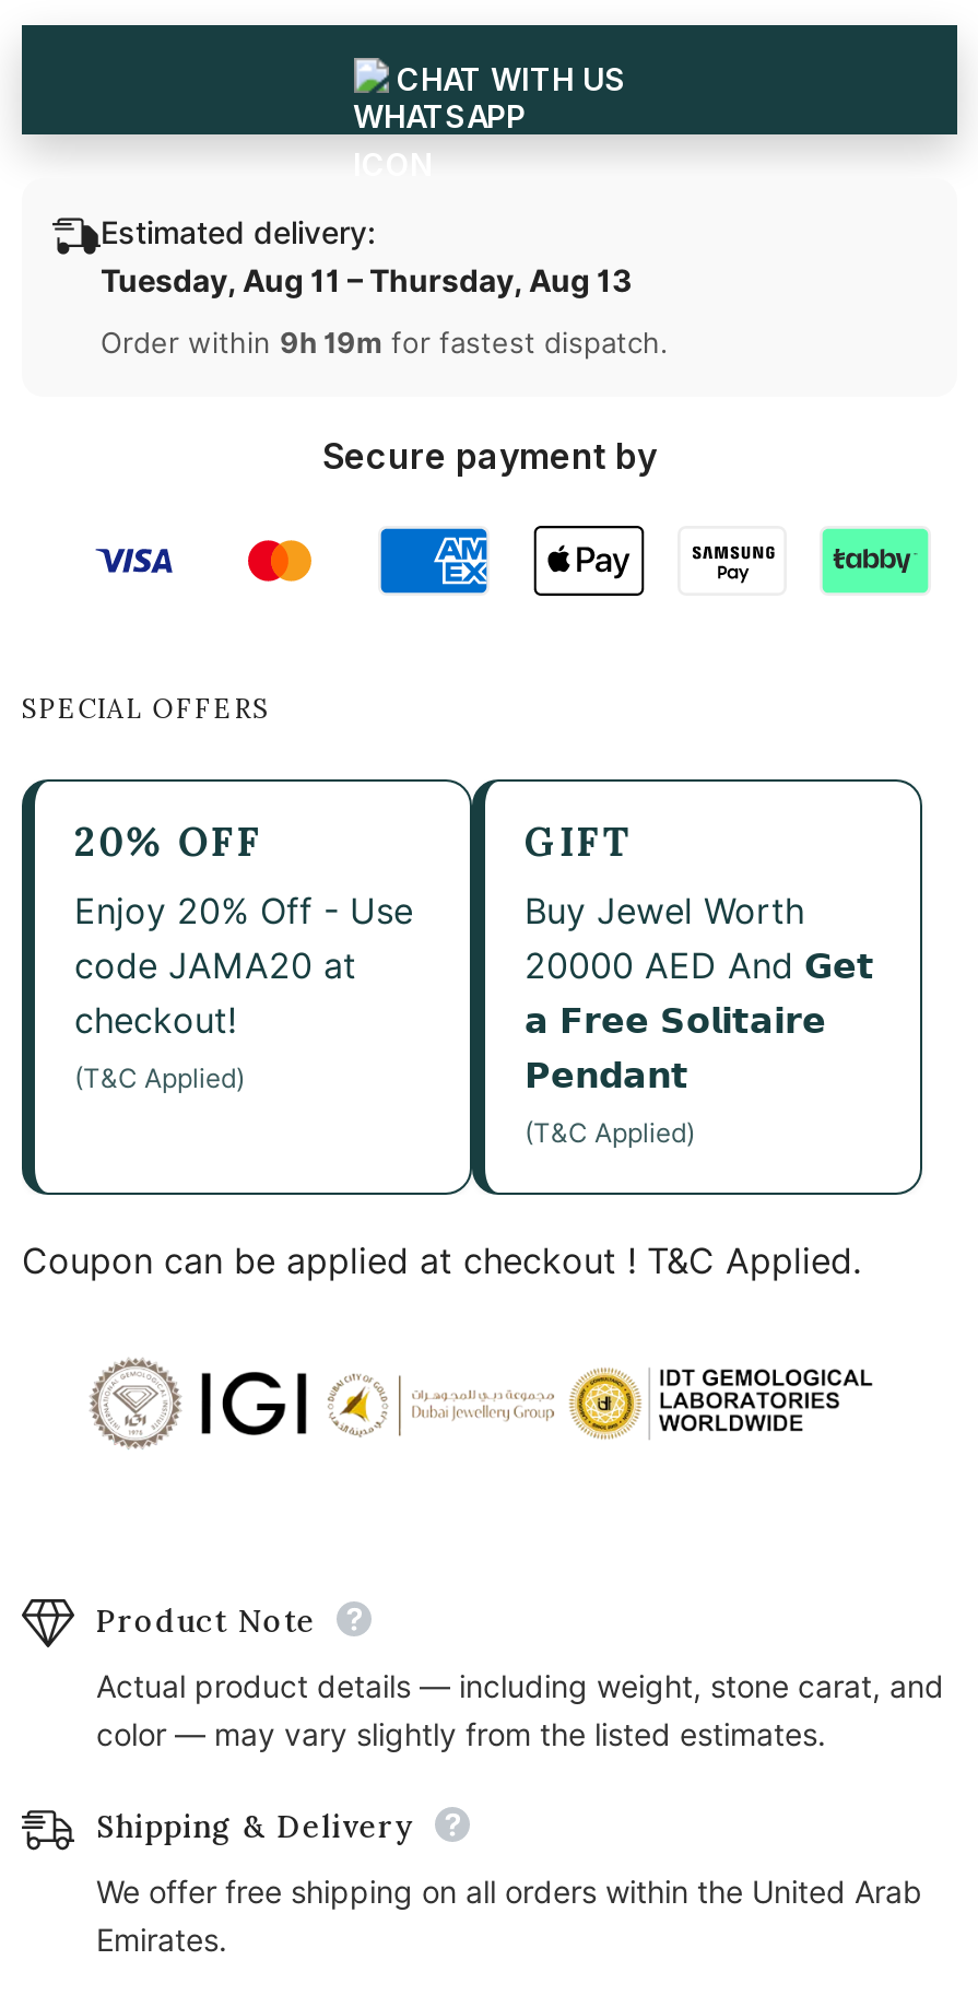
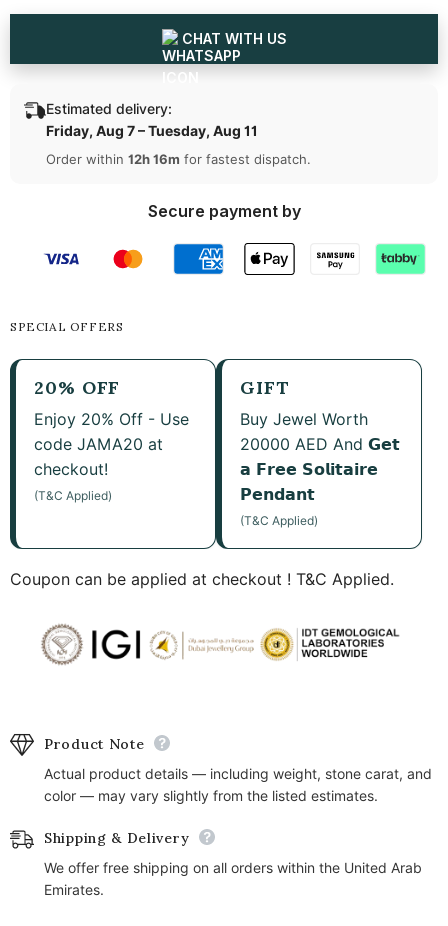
- Tuesday, Aug 11 – Thursday, Aug 13
+ Friday, Aug 7 – Tuesday, Aug 11

- Order within 9h 19m for fastest dispatch.
+ Order within 12h 16m for fastest dispatch.
